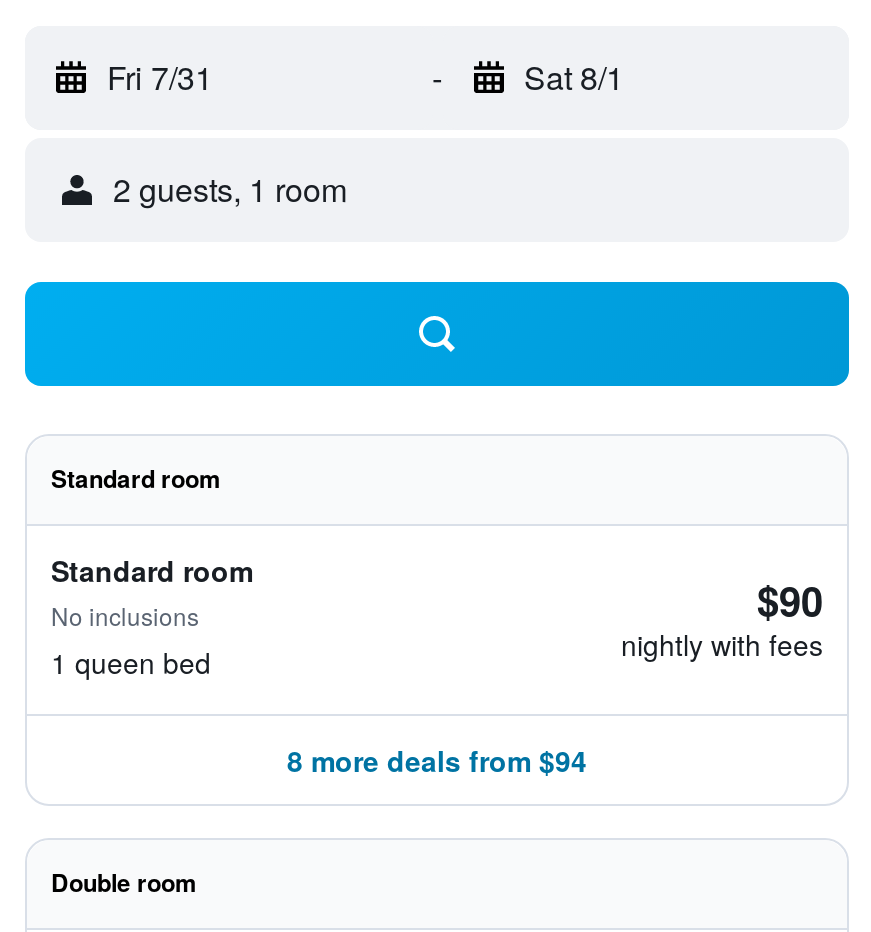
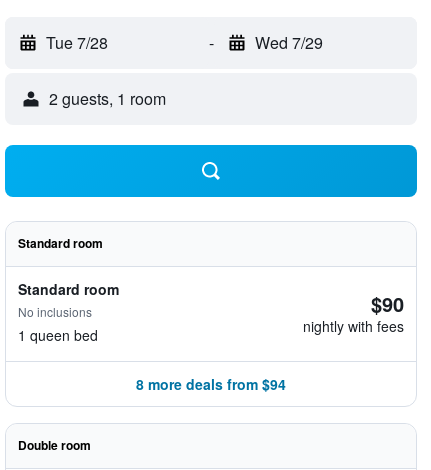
- Fri 7/31
+ Tue 7/28

- Sat 8/1
+ Wed 7/29
